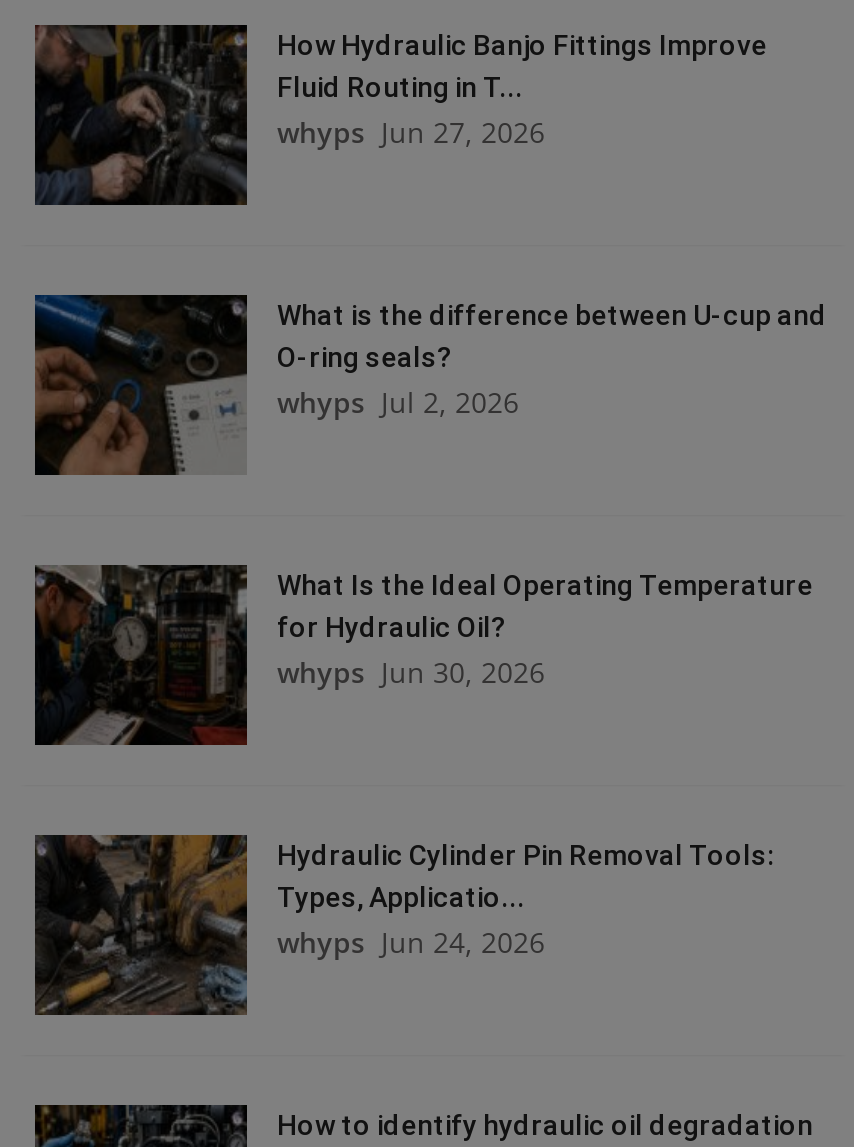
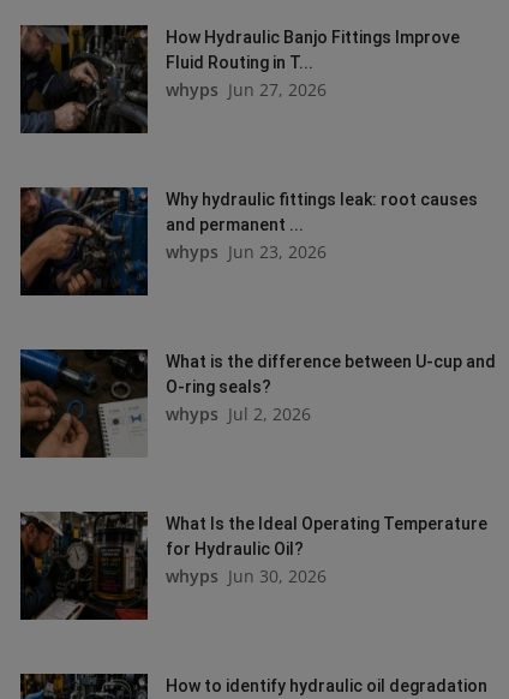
+ [image]
+ Why hydraulic fittings leak: root causes
+ and permanent ...
+ whyps Jun 23, 2026

moved down: [image] | What is the difference between U-cup and | O-ring seals? | whyps Jul 2, 2026 | What Is the Ideal Operating Temperature | for Hydraulic Oil? | whyps Jun 30, 2026

- [image]
- Hydraulic Cylinder Pin Removal Tools:
- Types, Applicatio...
- whyps Jun 24, 2026
